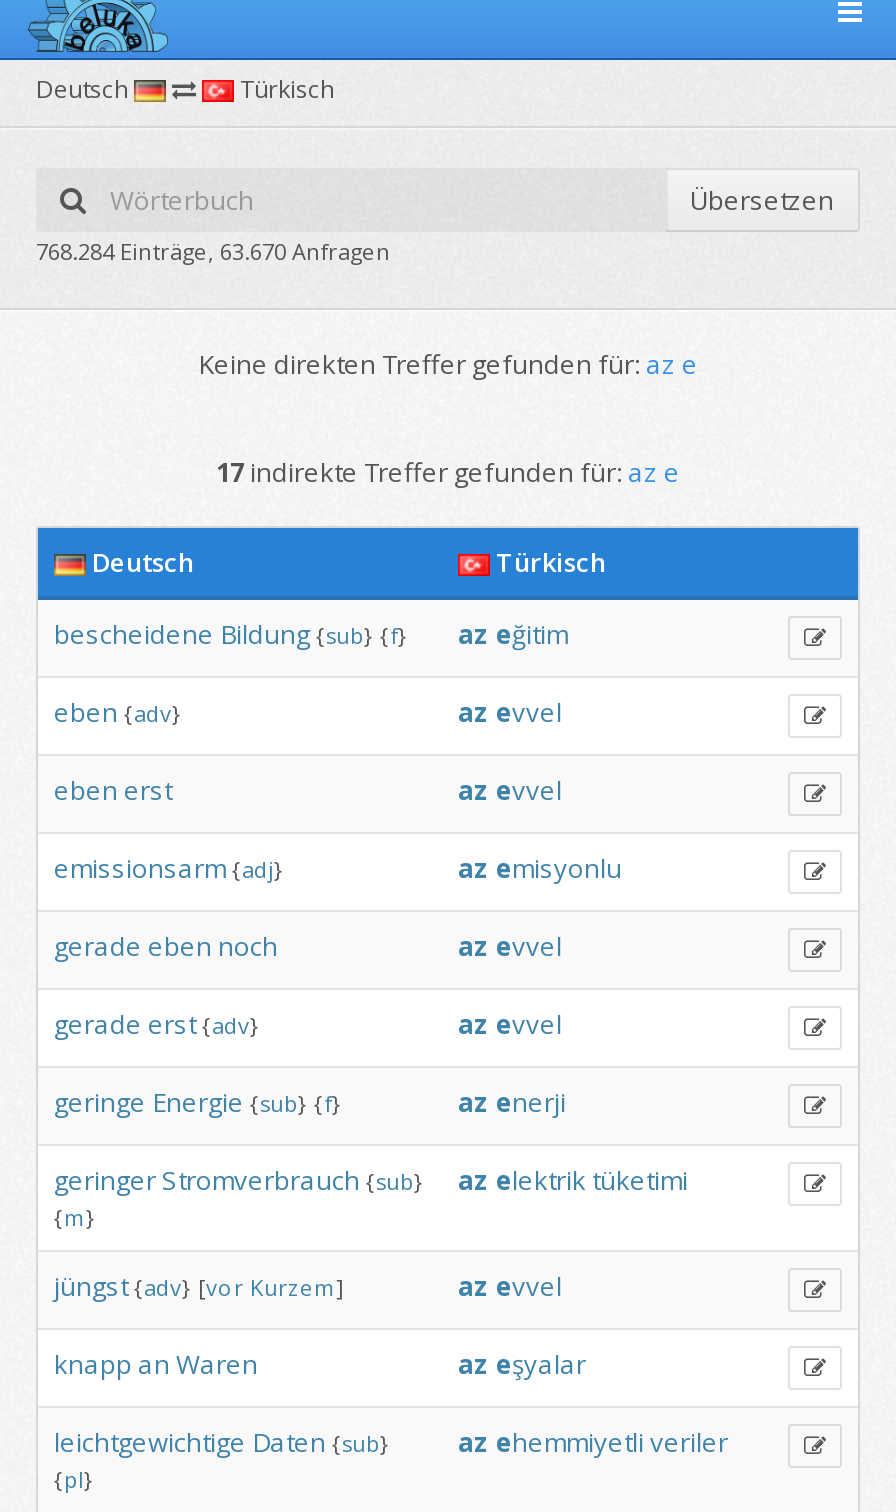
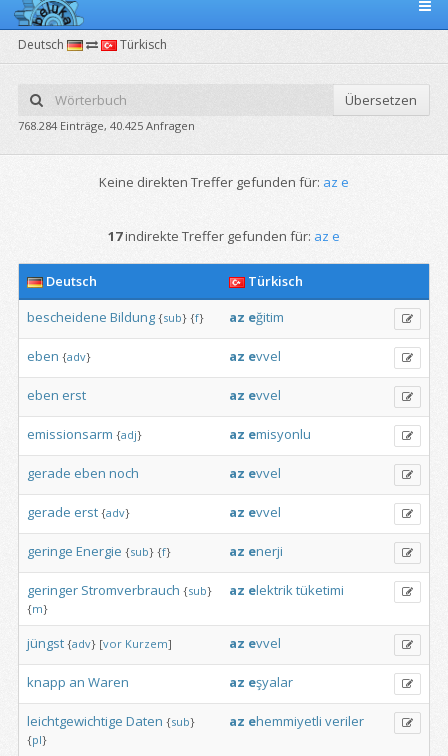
- 768.284 Einträge, 63.670 Anfragen
+ 768.284 Einträge, 40.425 Anfragen
